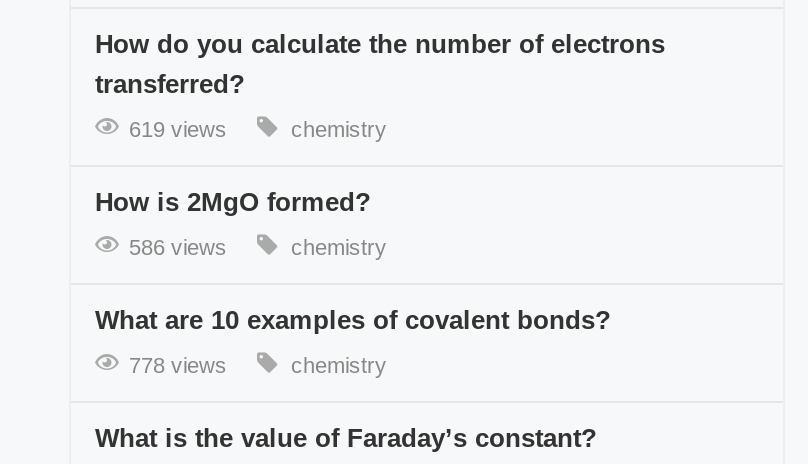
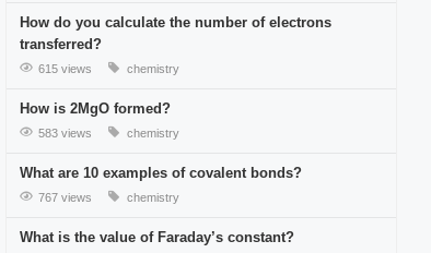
- 619 views
+ 615 views

- 586 views
+ 583 views

- 778 views
+ 767 views
